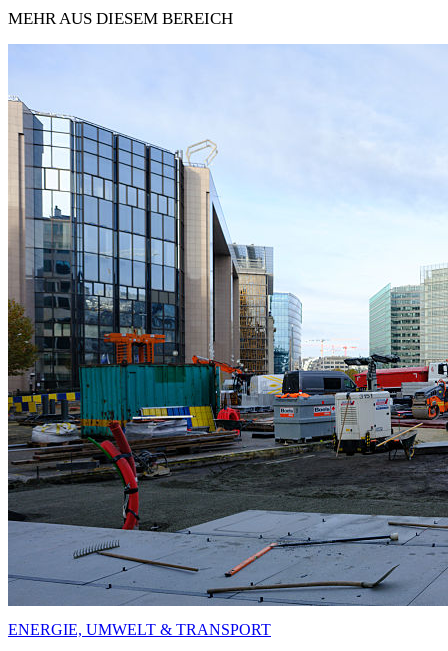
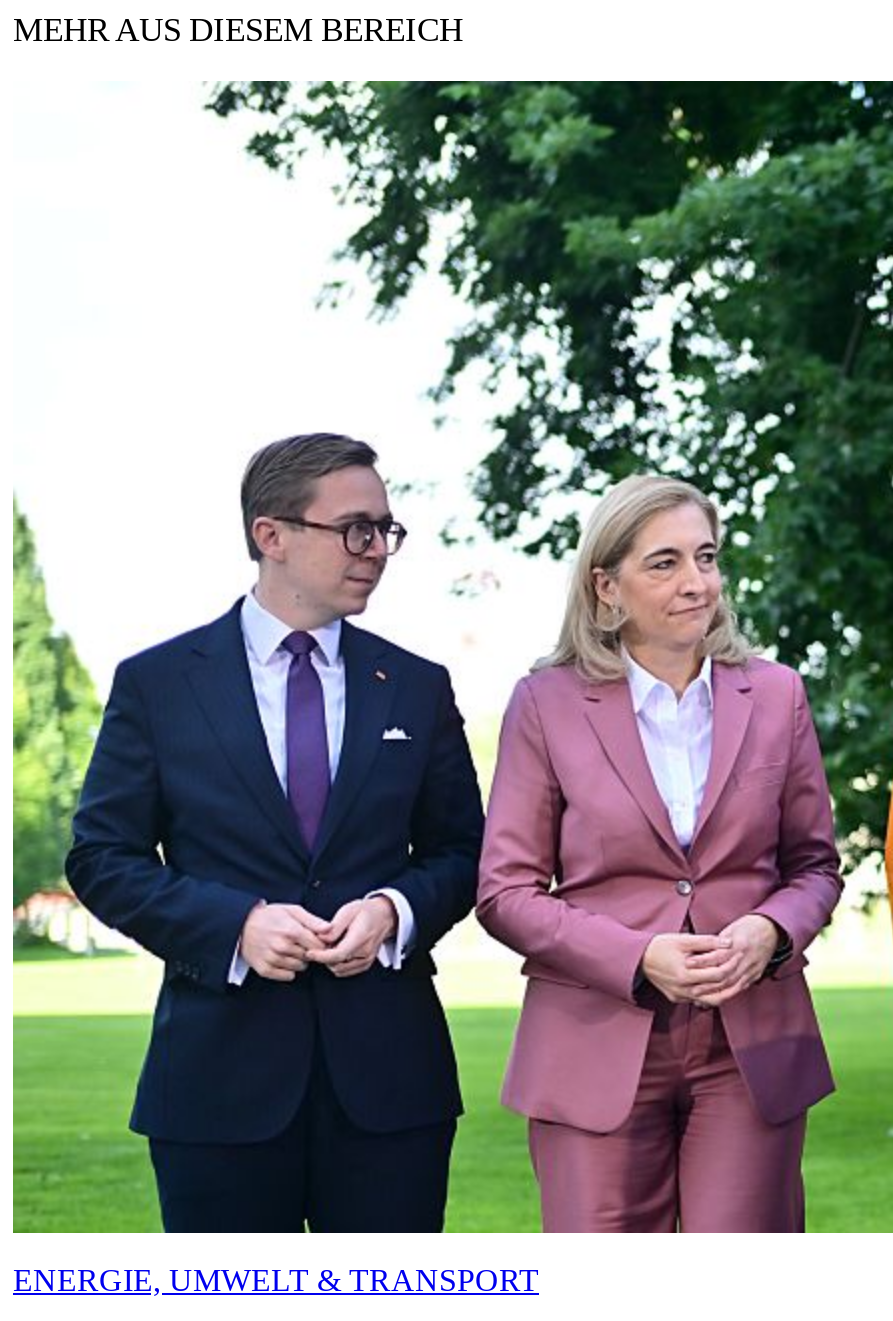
- [image]
+ [image]
